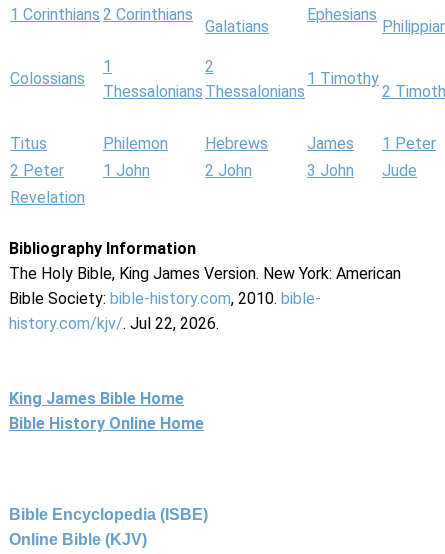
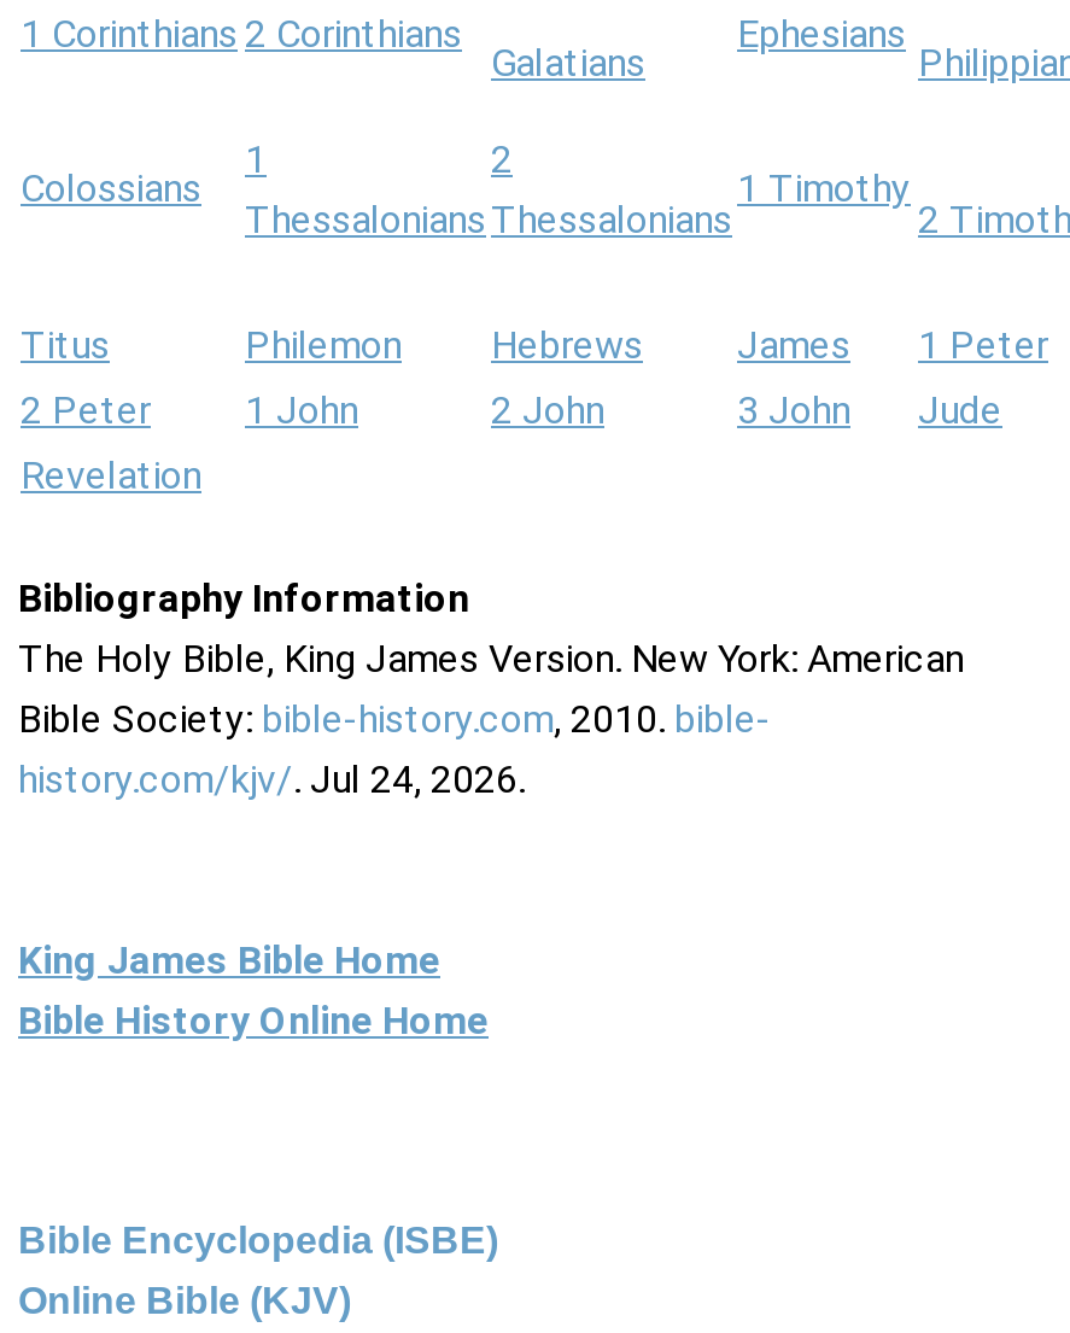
- history.com/kjv/. Jul 22, 2026.
+ history.com/kjv/. Jul 24, 2026.
